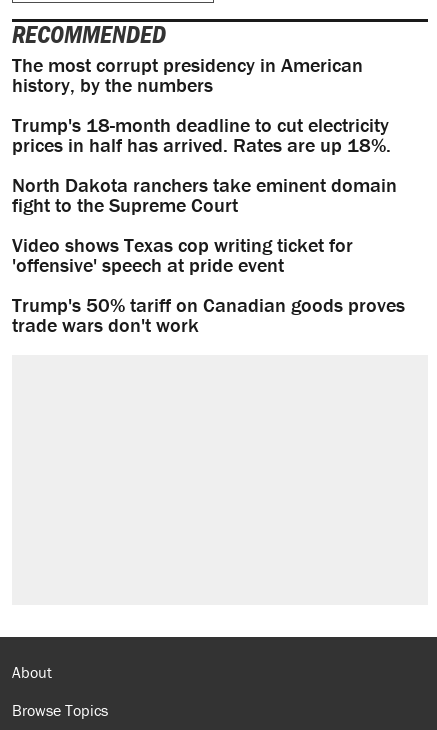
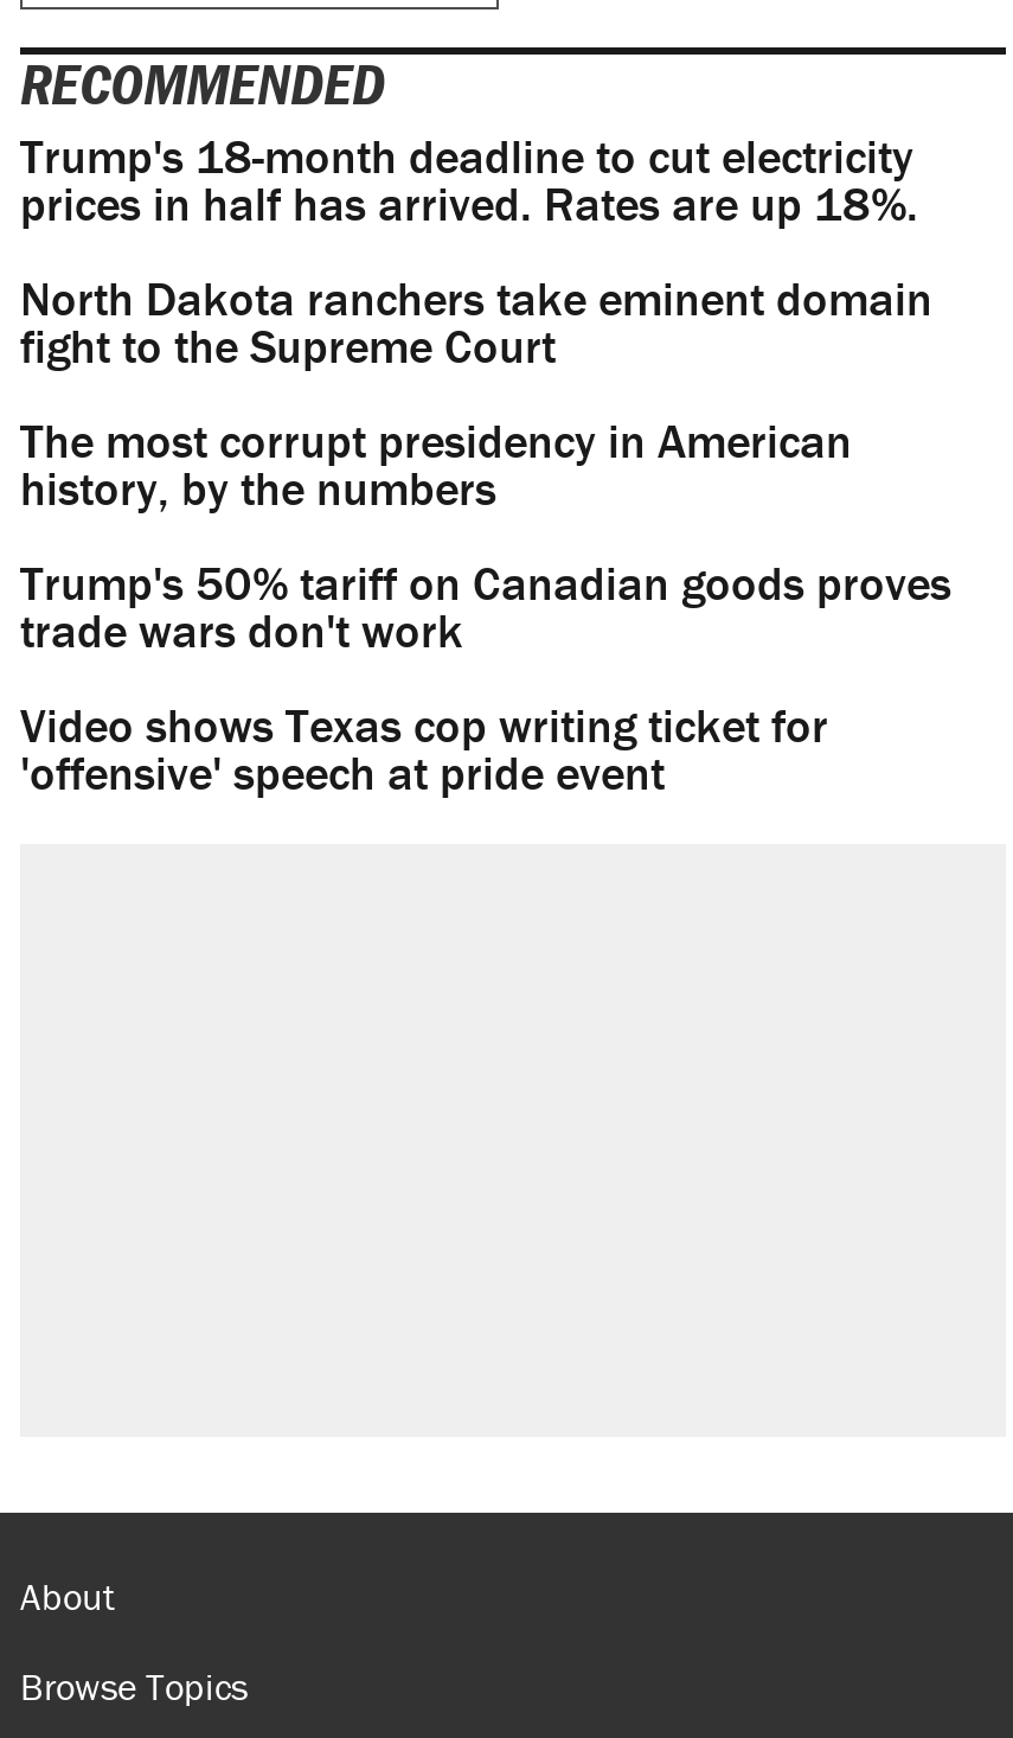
moved down: The most corrupt presidency in American | history, by the numbers

moved up: Trump's 18-month deadline to cut electricity | prices in half has arrived. Rates are up 18%. | North Dakota ranchers take eminent domain | fight to the Supreme Court

moved down: Video shows Texas cop writing ticket for | 'offensive' speech at pride event

moved up: Trump's 50% tariff on Canadian goods proves | trade wars don't work
